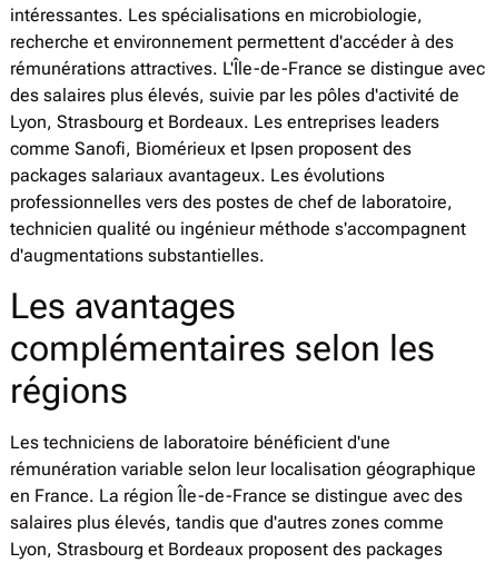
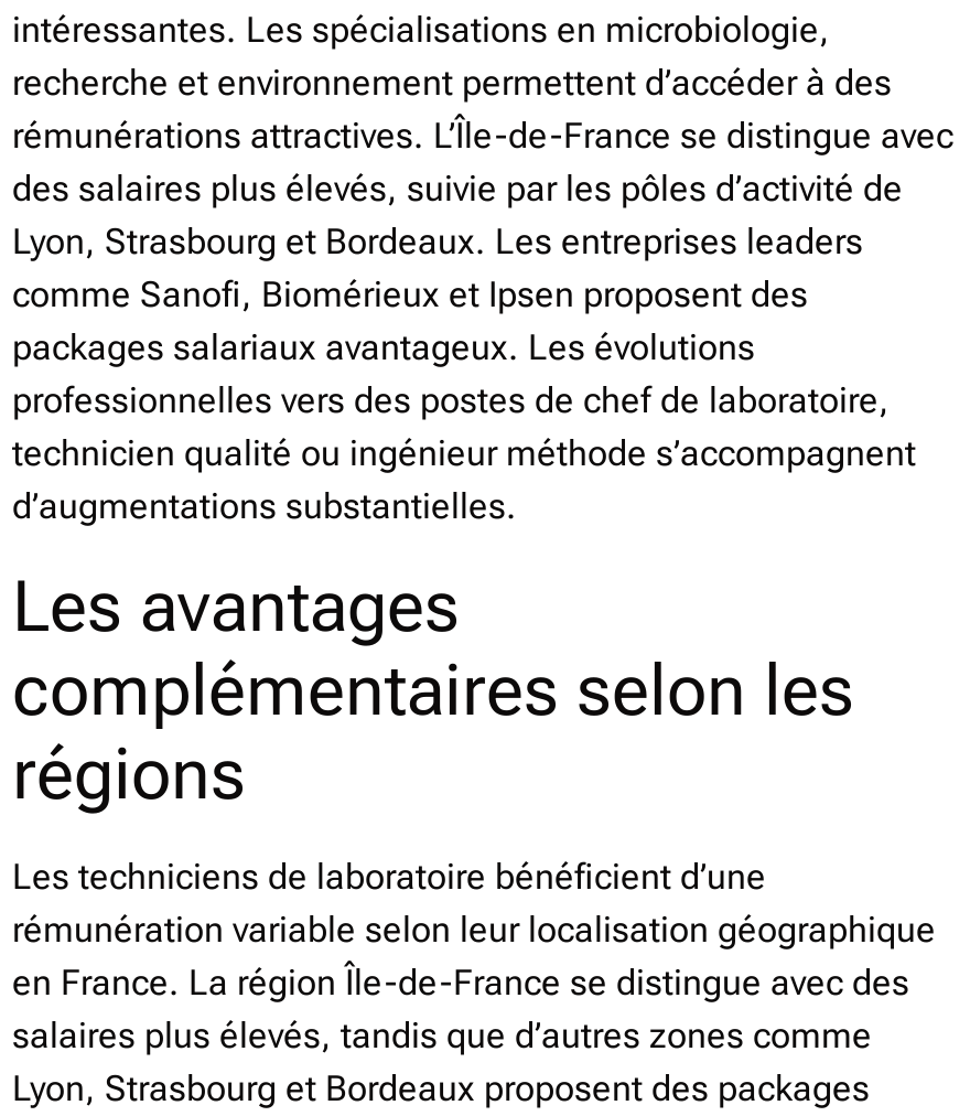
- recherche et environnement permettent d'accéder à des
+ recherche et environnement permettent d’accéder à des

- rémunérations attractives. L'Île-de-France se distingue avec
+ rémunérations attractives. L’Île-de-France se distingue avec

- des salaires plus élevés, suivie par les pôles d'activité de
+ des salaires plus élevés, suivie par les pôles d’activité de

- technicien qualité ou ingénieur méthode s'accompagnent
+ technicien qualité ou ingénieur méthode s’accompagnent

- d'augmentations substantielles.
+ d’augmentations substantielles.

- Les techniciens de laboratoire bénéficient d'une
+ Les techniciens de laboratoire bénéficient d’une

- salaires plus élevés, tandis que d'autres zones comme
+ salaires plus élevés, tandis que d’autres zones comme
